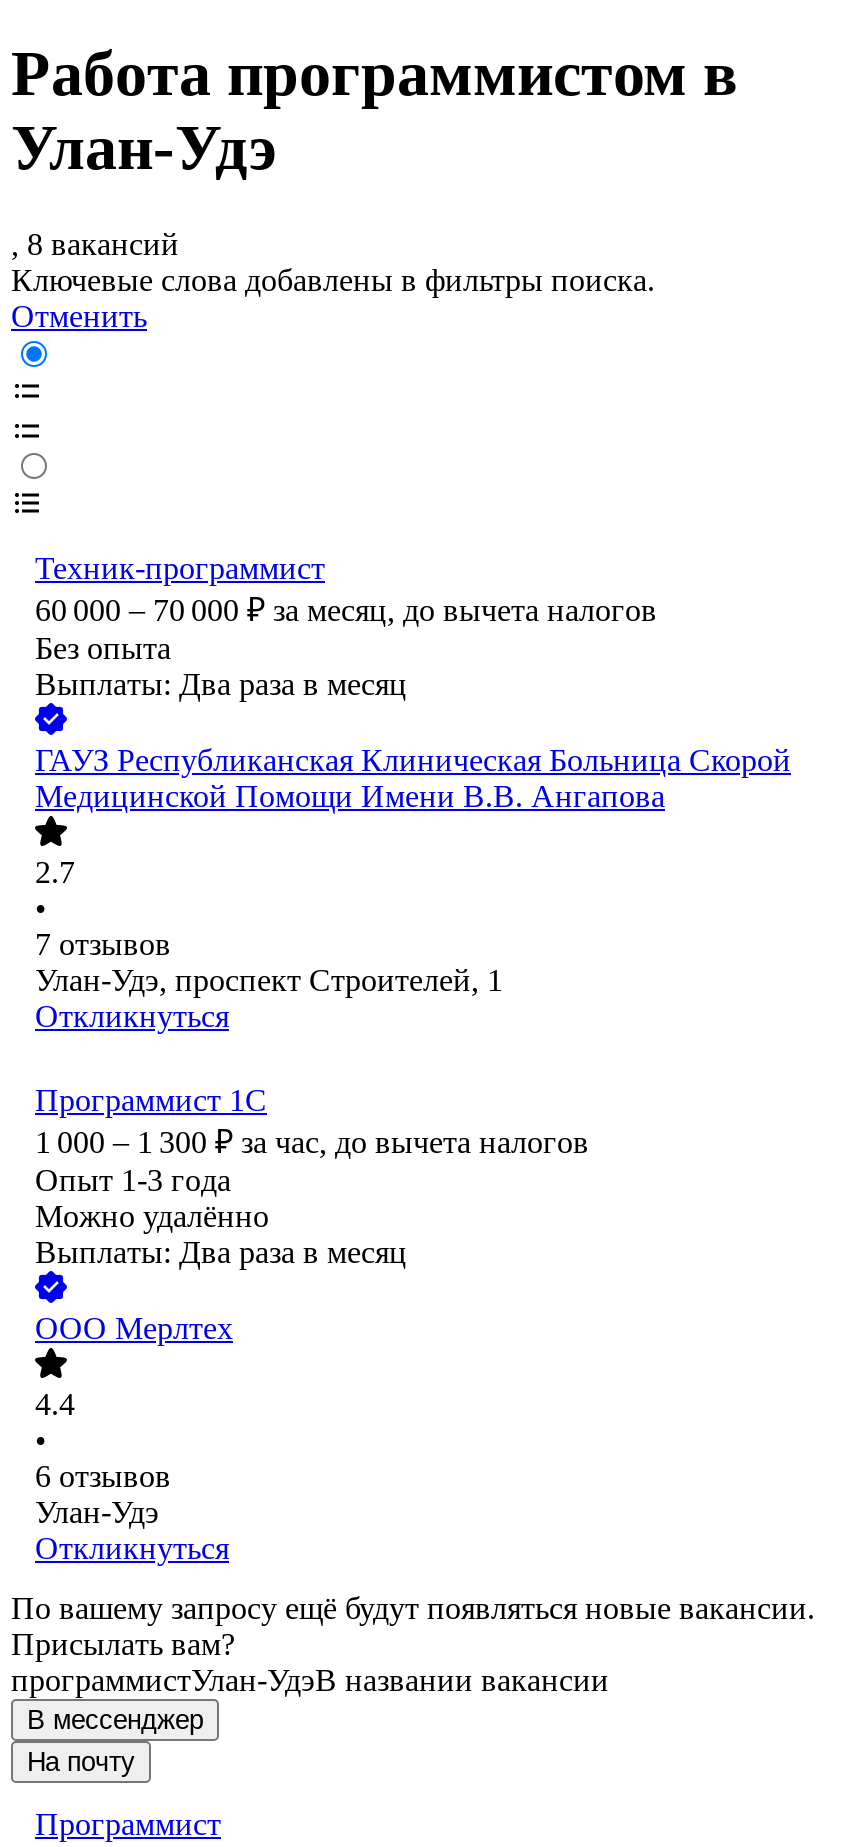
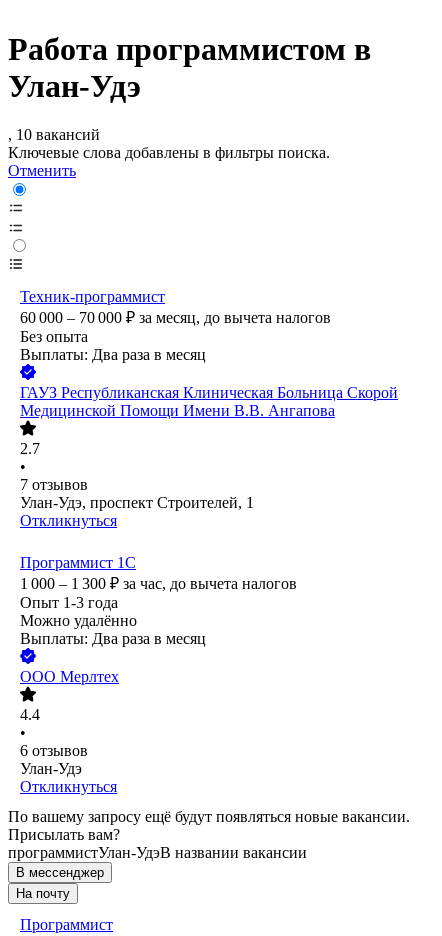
- , 8 вакансий
+ , 10 вакансий
